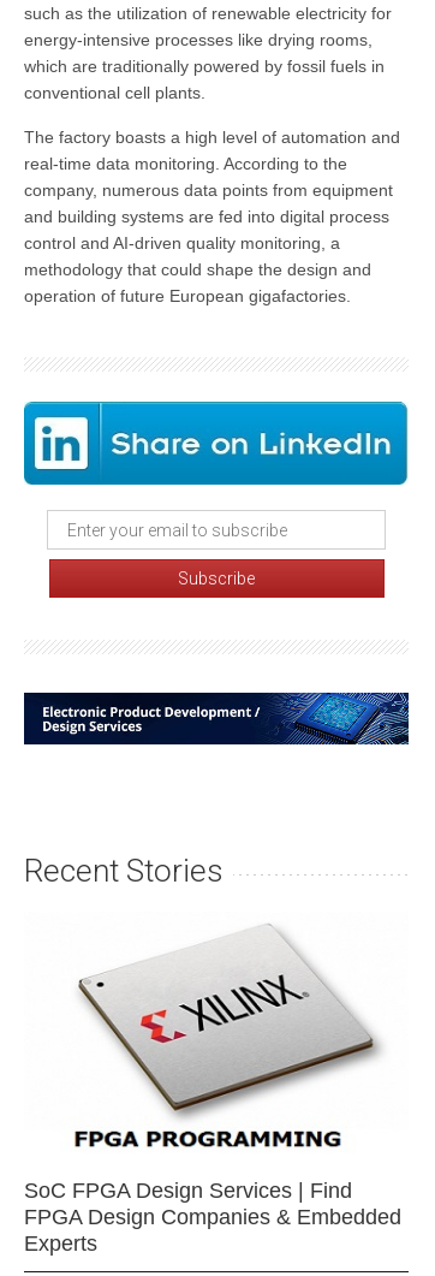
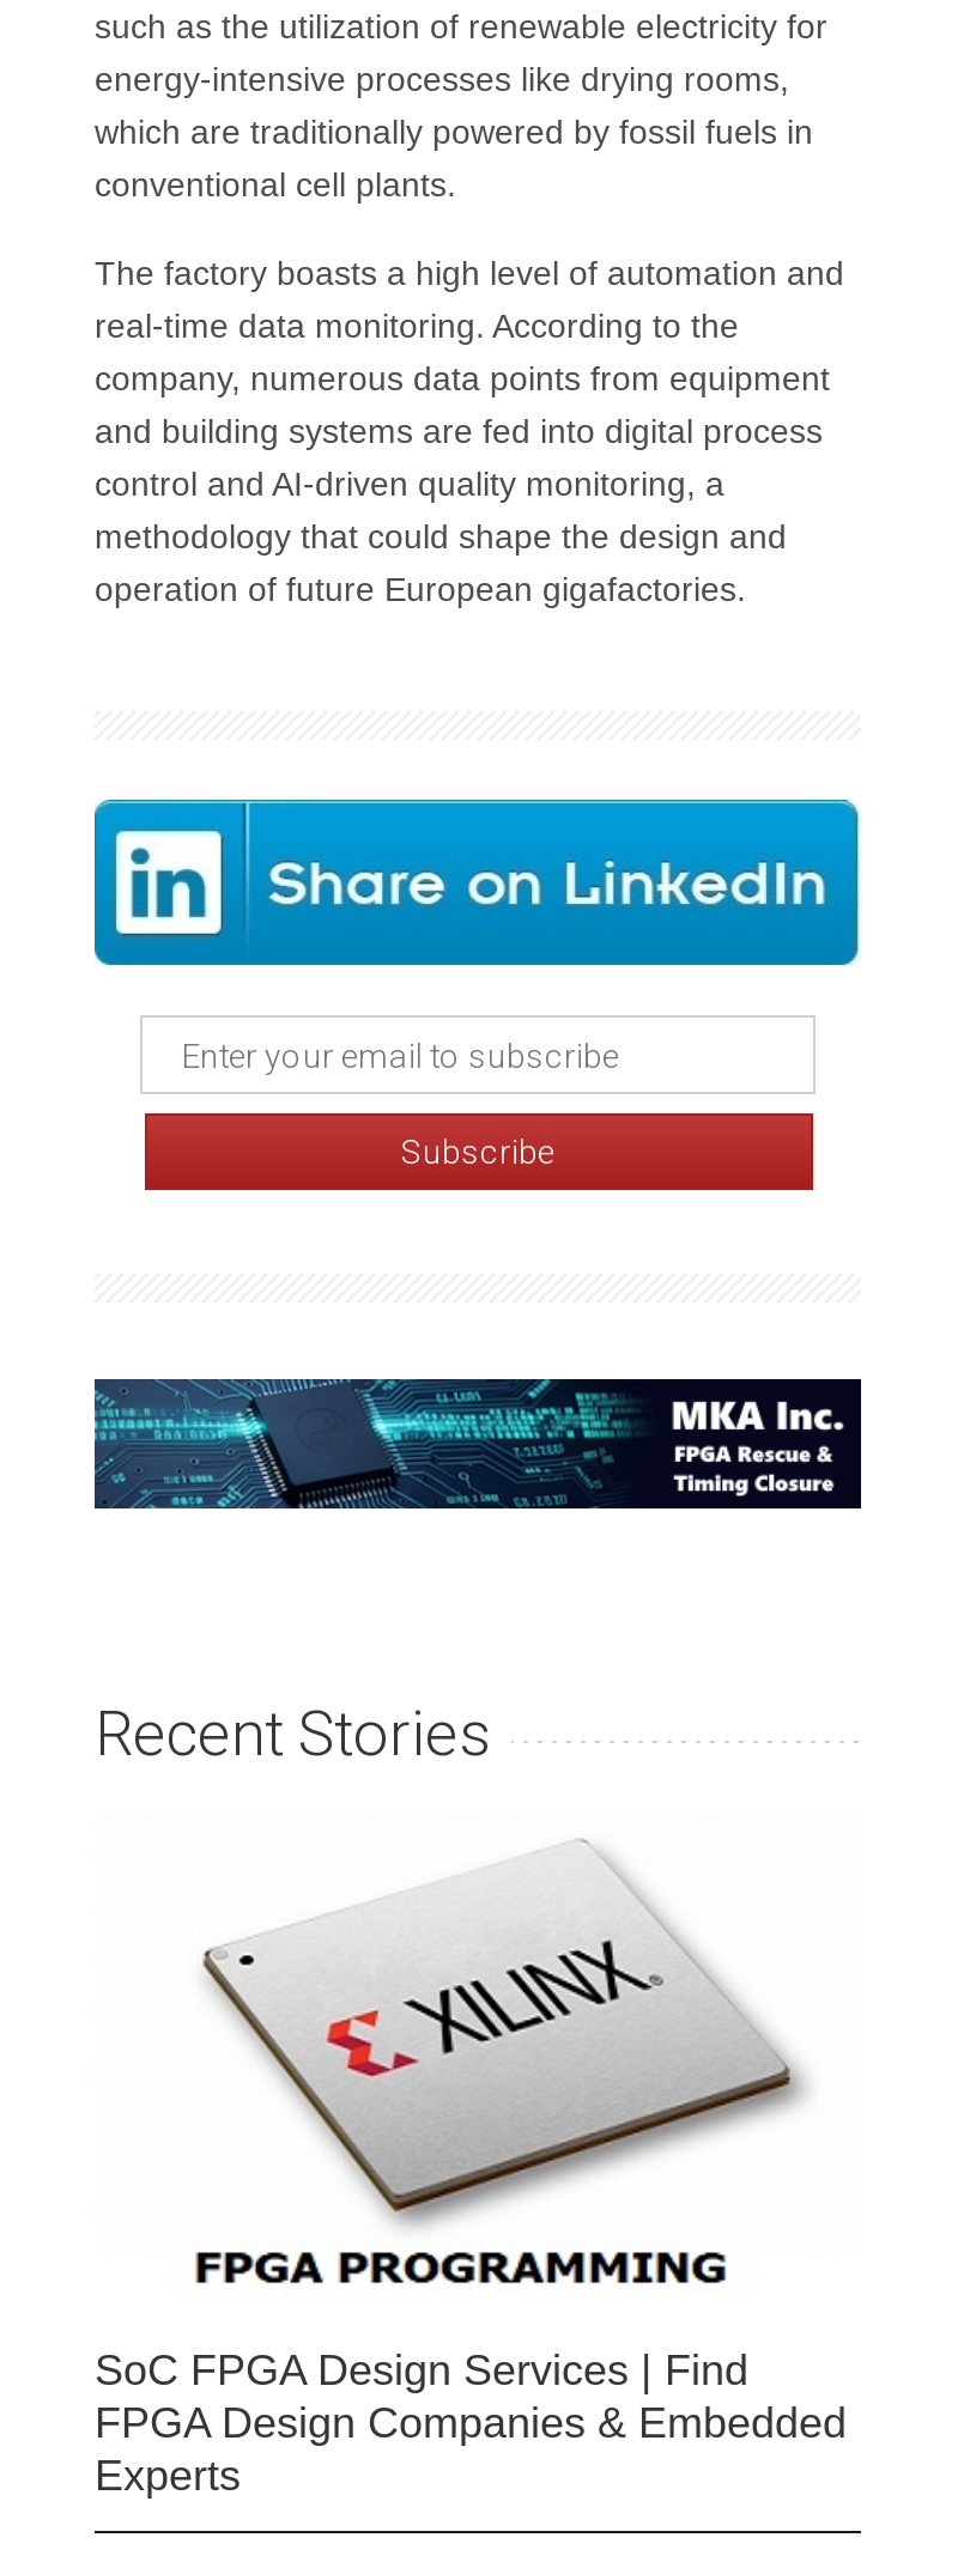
- [image]
+ [image]
